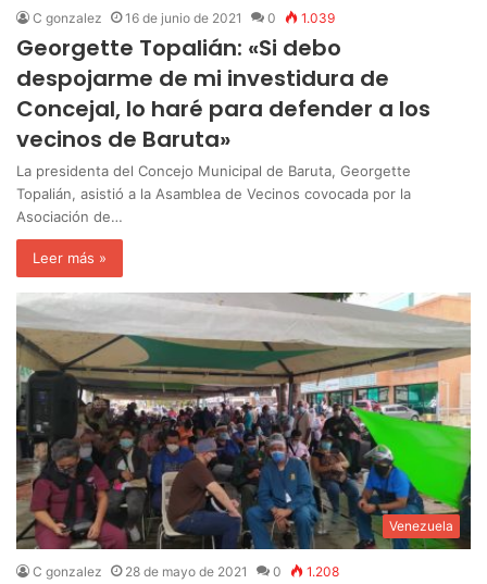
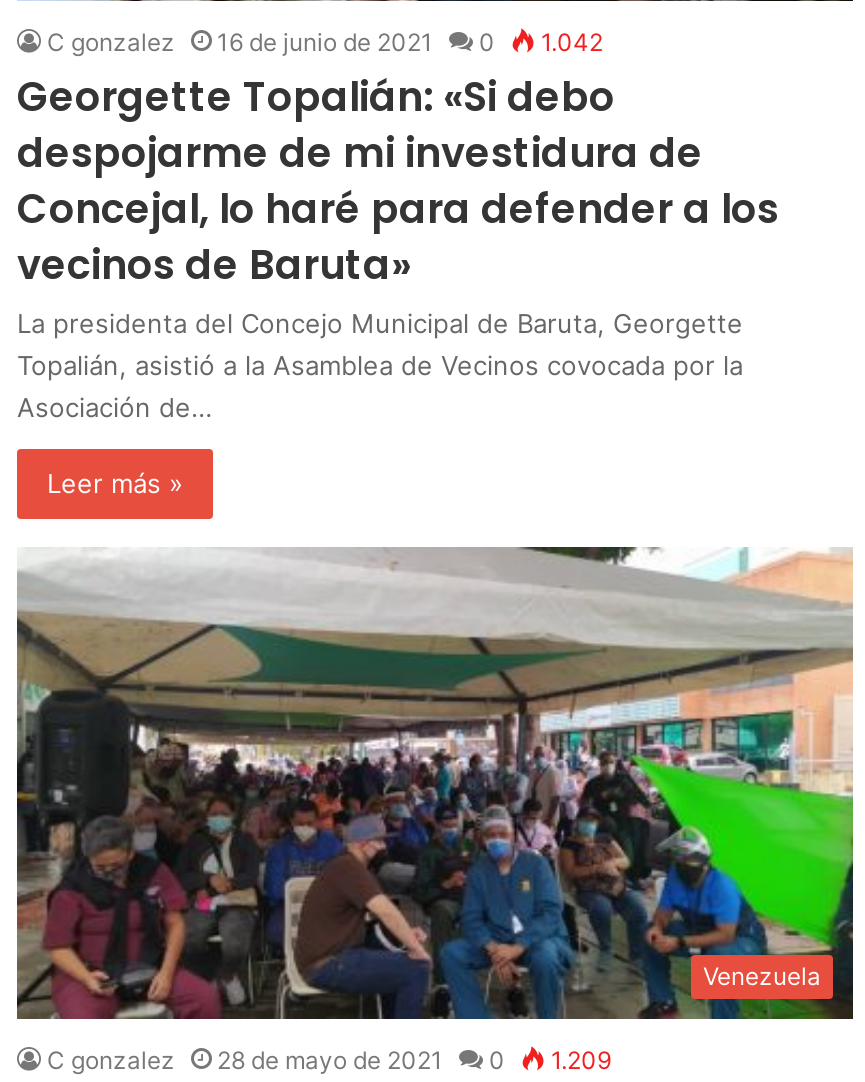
- C gonzalez 16 de junio de 2021 0 1.039
+ C gonzalez 16 de junio de 2021 0 1.042

- C gonzalez 28 de mayo de 2021 0 1.208
+ C gonzalez 28 de mayo de 2021 0 1.209
